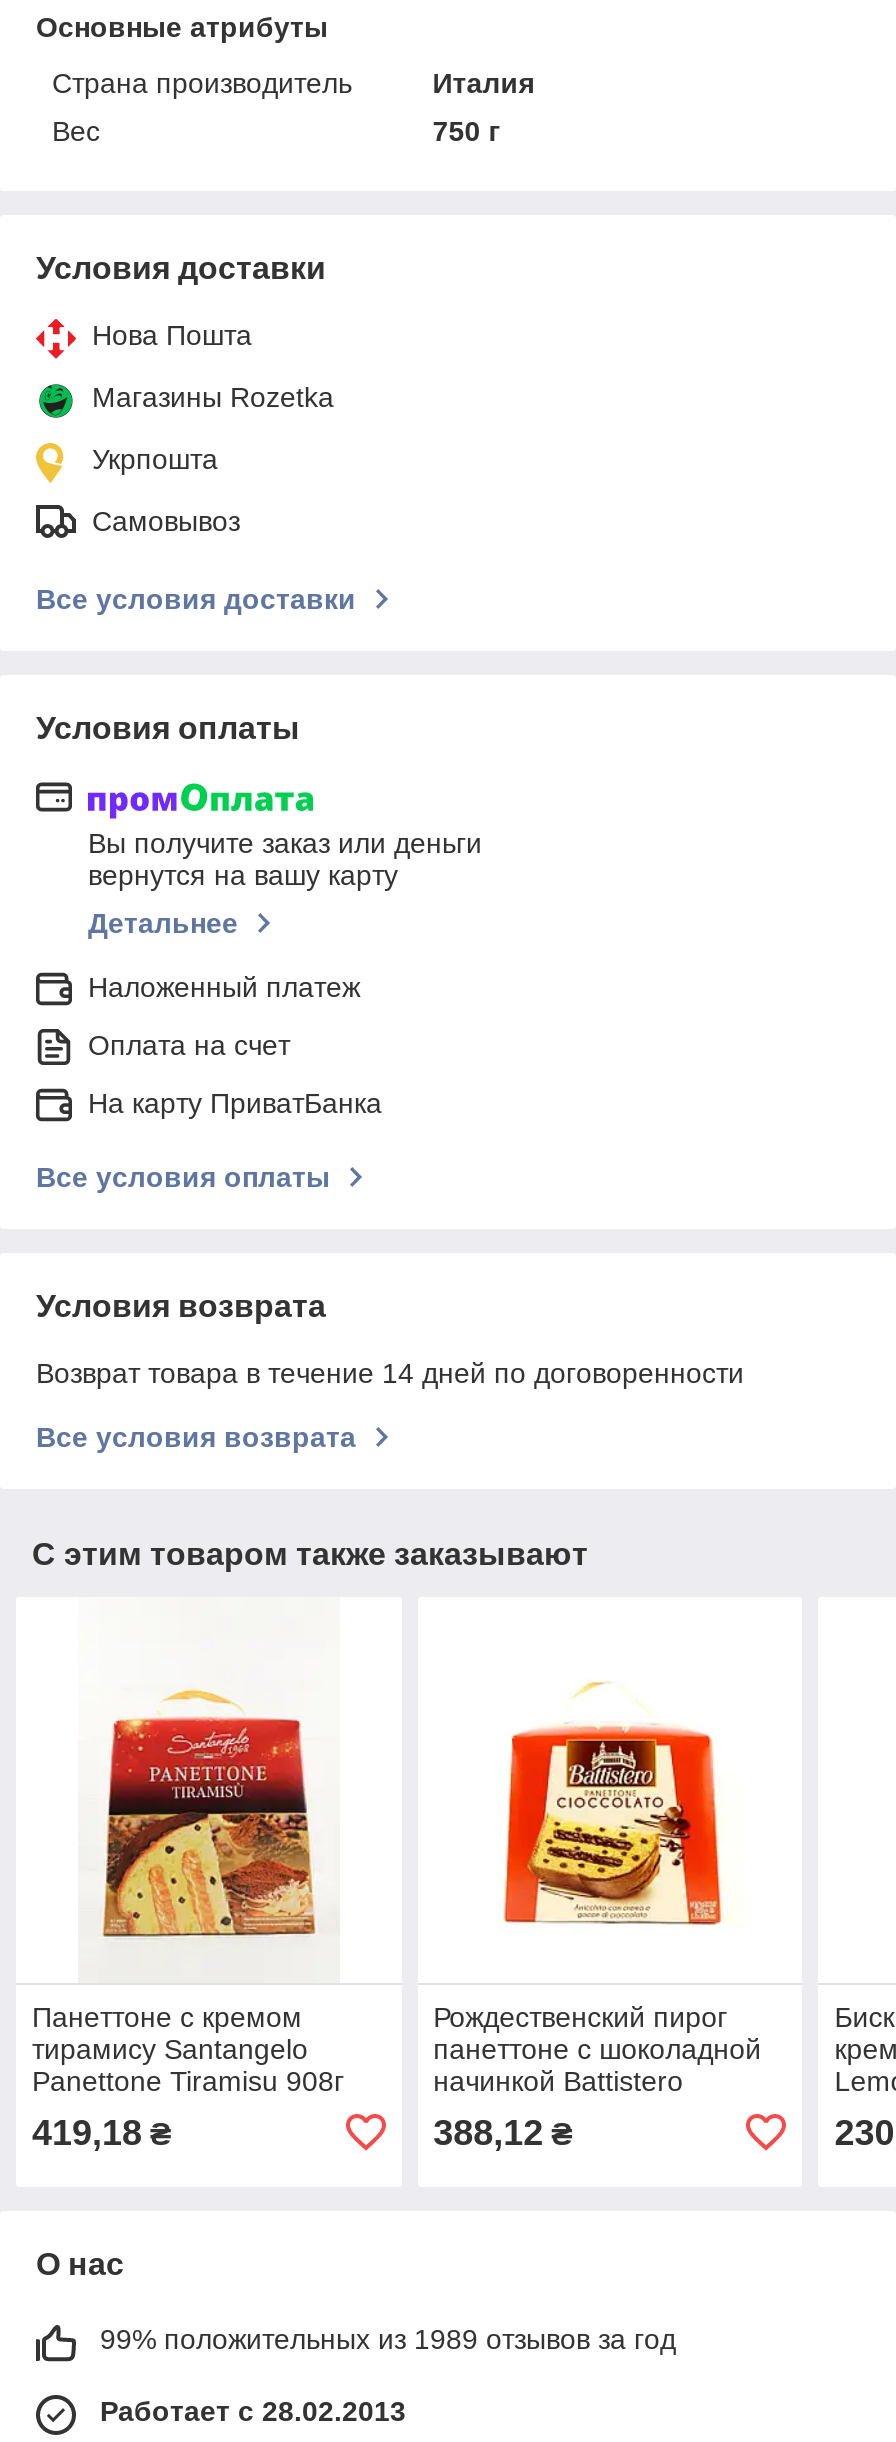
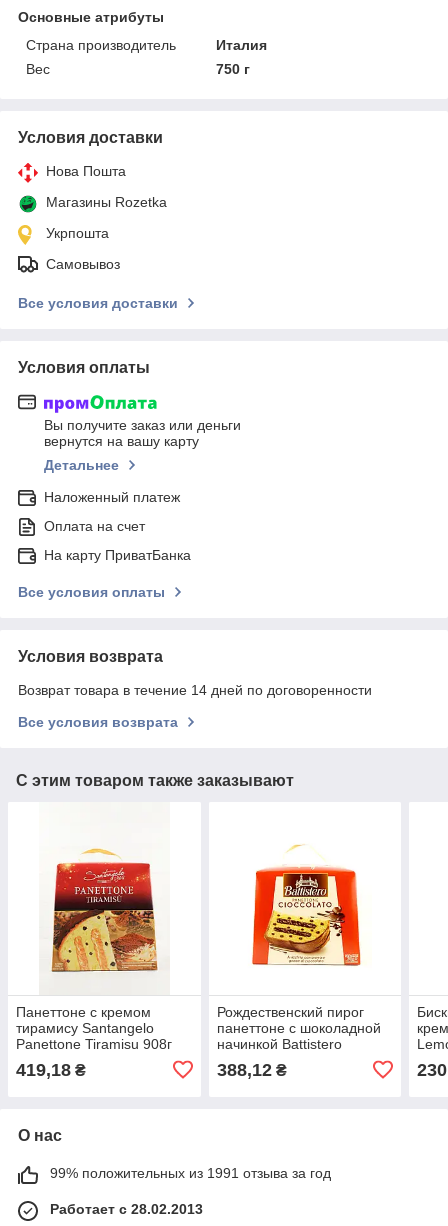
- 99% положительных из 1989 отзывов за год
+ 99% положительных из 1991 отзыва за год
